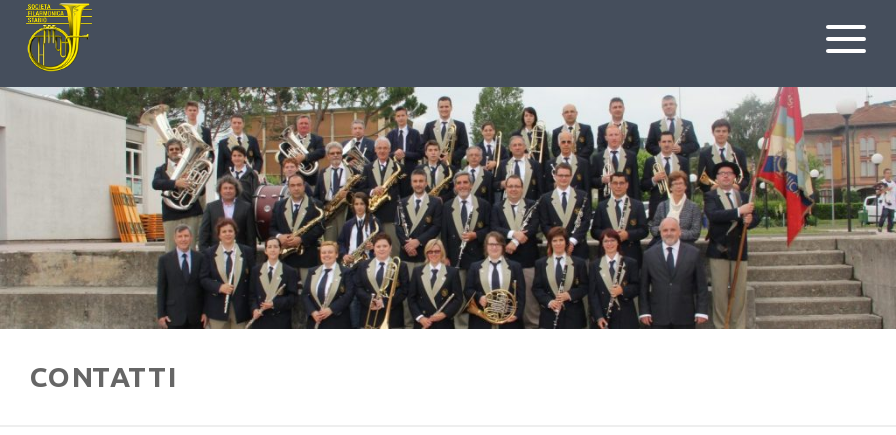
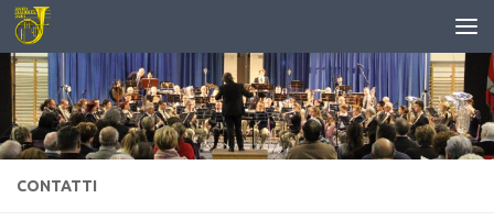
- [image]
+ [image]
